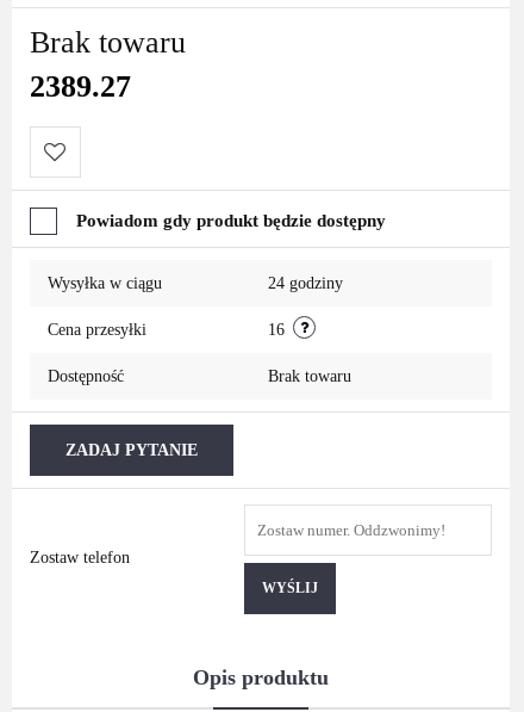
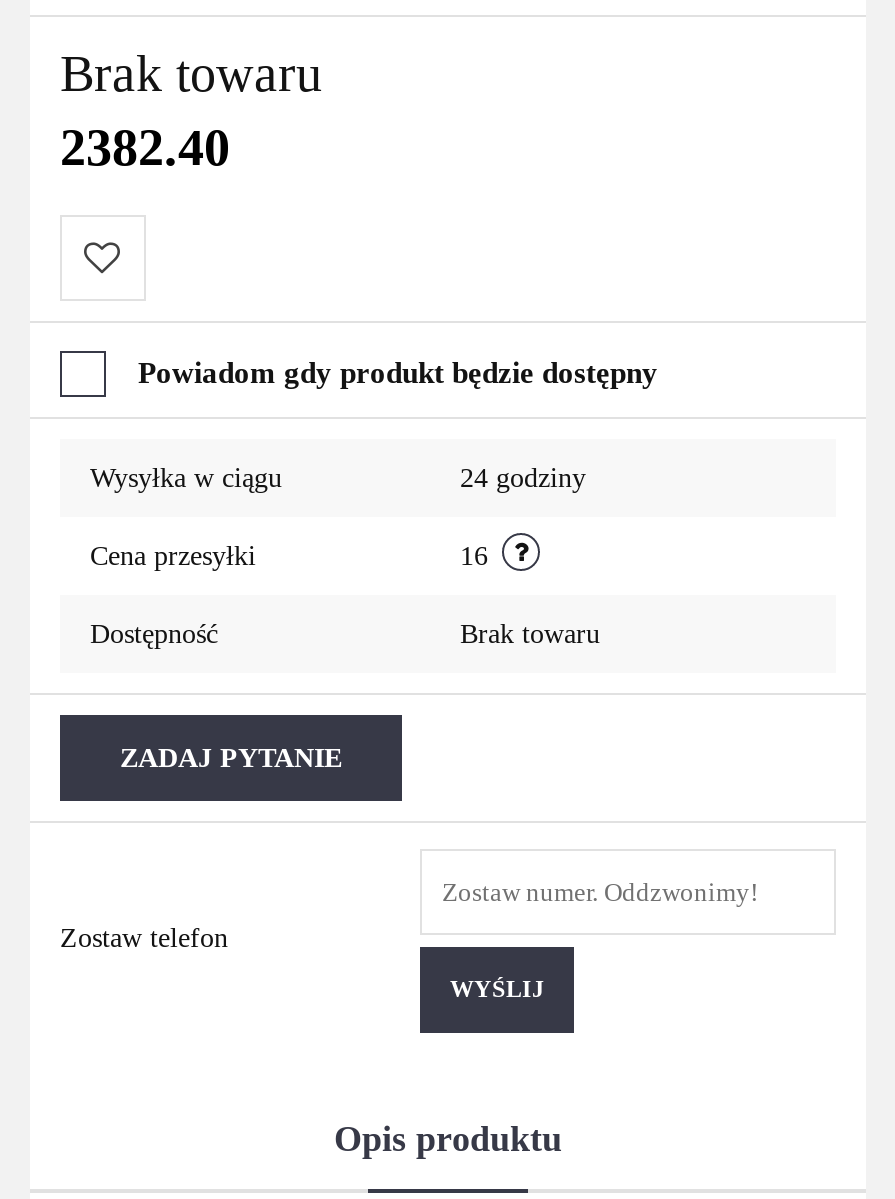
- 2389.27
+ 2382.40
